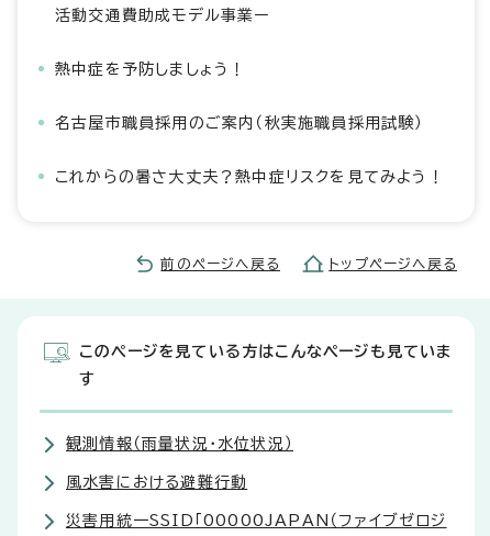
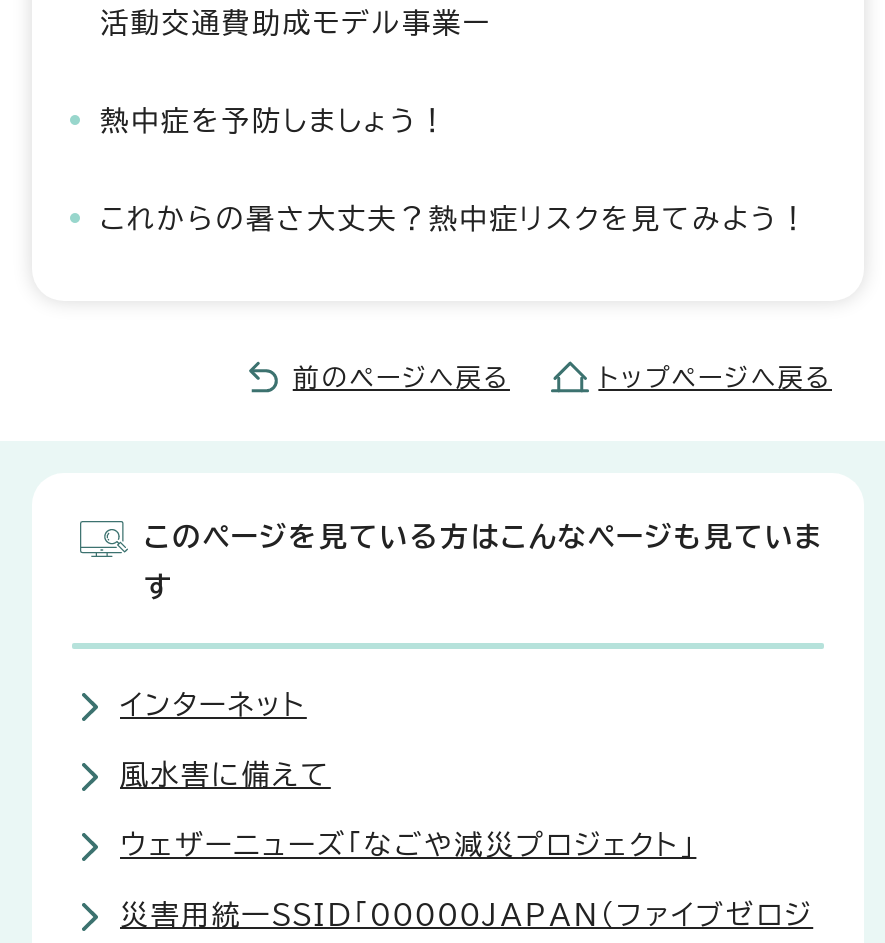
- 名古屋市職員採用のご案内（秋実施職員採用試験）

moved up: これからの暑さ大丈夫？熱中症リスクを見てみよう！ | 前のページへ戻る | トップページへ戻る | このページを見ている方はこんなページも見ていま | す

- 観測情報（雨量状況・水位状況）
- 風水害における避難行動
+ インターネット
+ 風水害に備えて
+ ウェザーニューズ「なごや減災プロジェクト」
